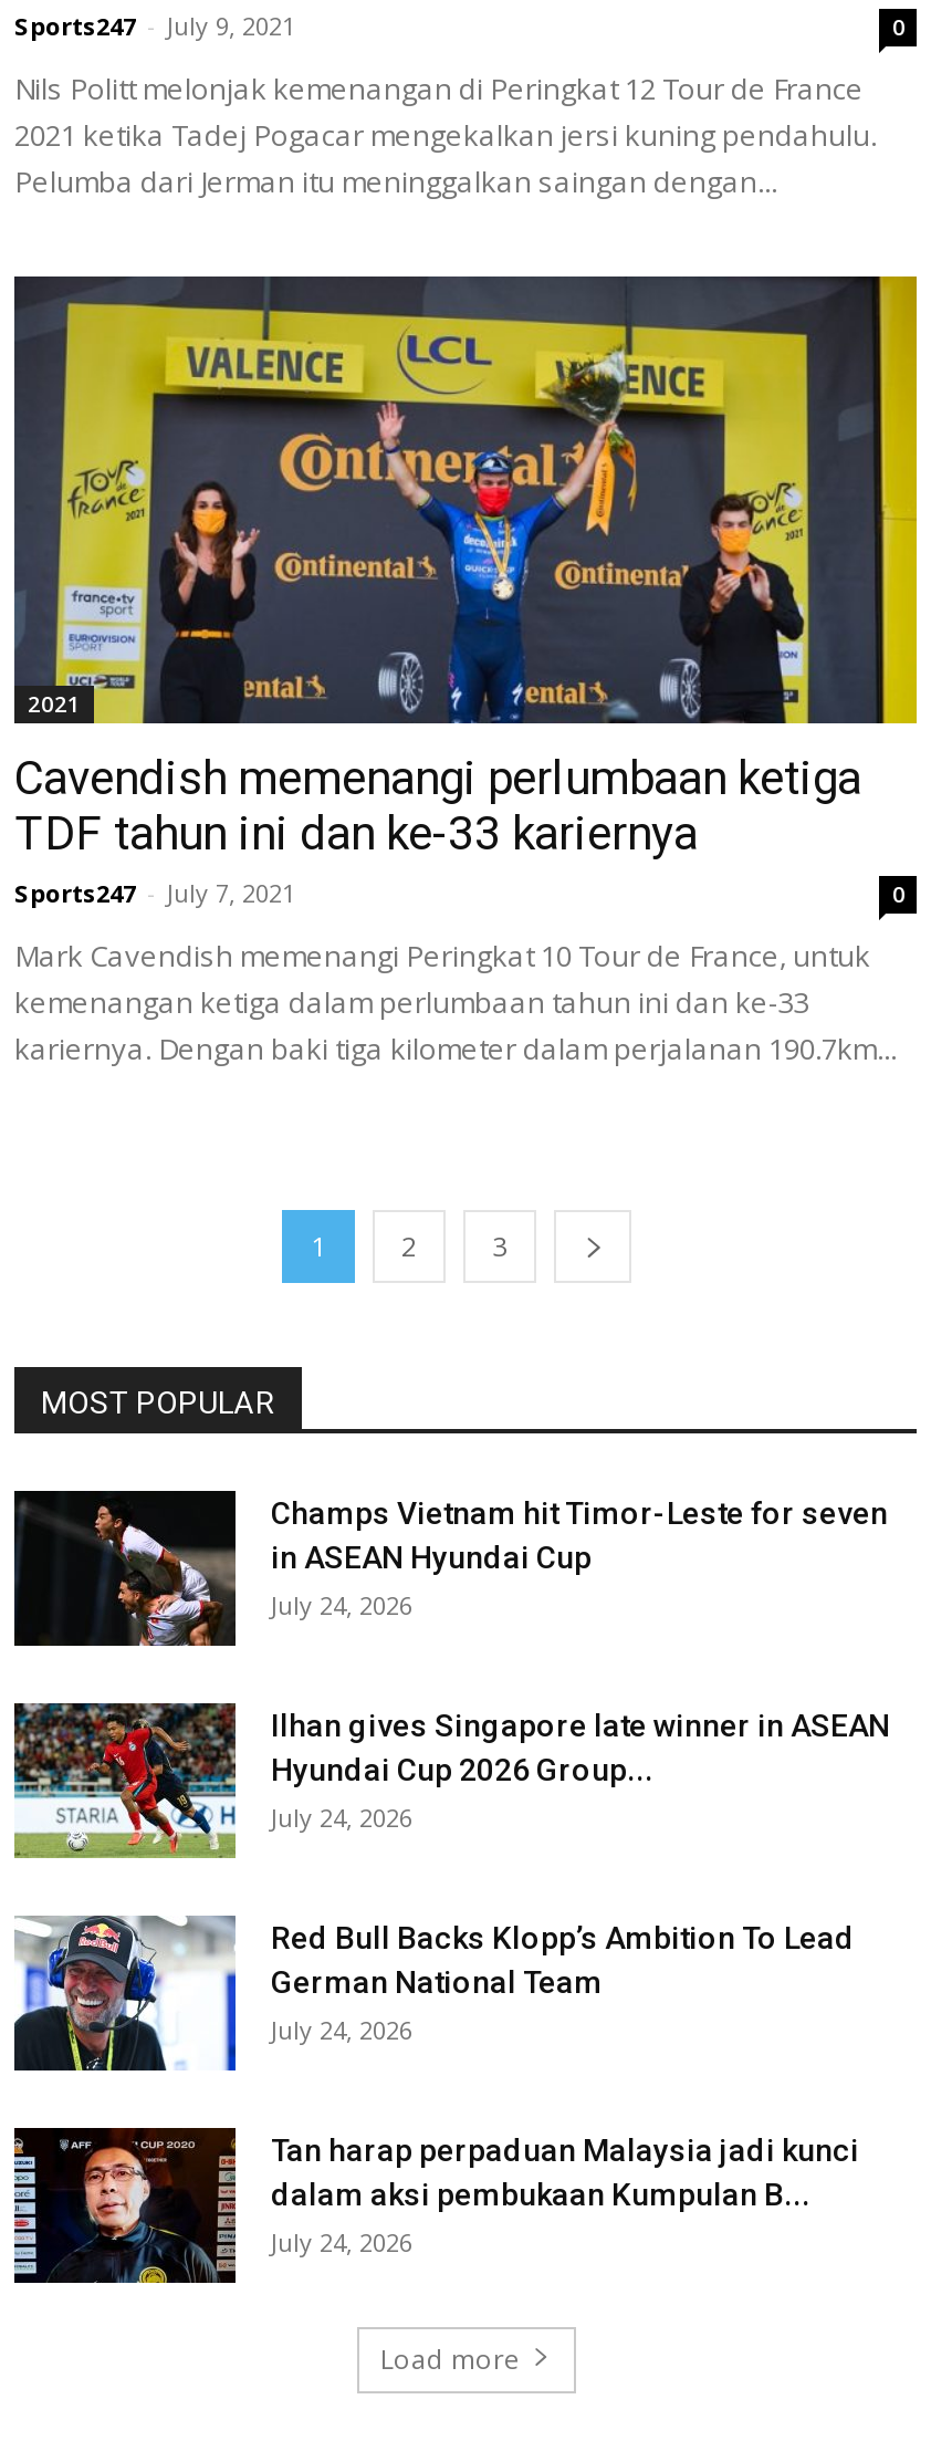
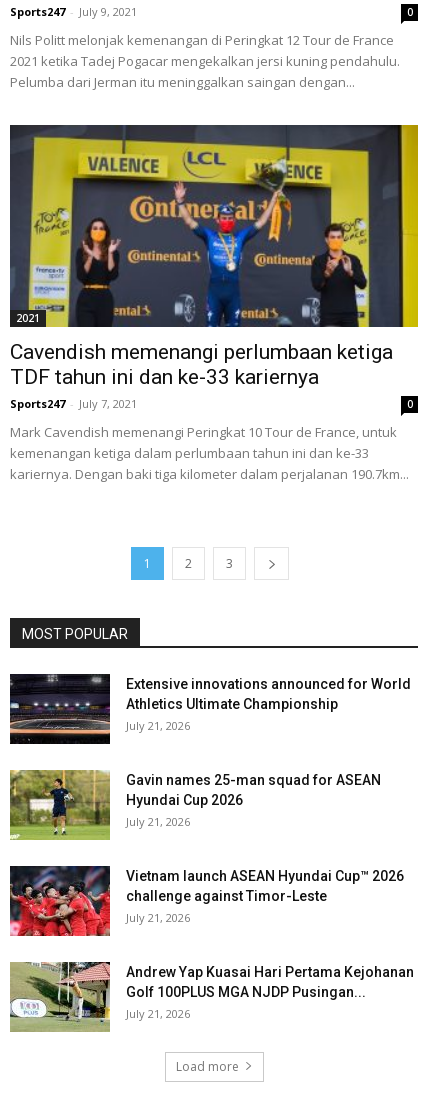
- [image]
- Champs Vietnam hit Timor-Leste for seven
- in ASEAN Hyundai Cup
- July 24, 2026
+ [image]
+ Extensive innovations announced for World
+ Athletics Ultimate Championship
+ July 21, 2026

- [image]
- Ilhan gives Singapore late winner in ASEAN
- Hyundai Cup 2026 Group...
- July 24, 2026
+ [image]
+ Gavin names 25-man squad for ASEAN
+ Hyundai Cup 2026
+ July 21, 2026

- [image]
- Red Bull Backs Klopp’s Ambition To Lead
- German National Team
- July 24, 2026
+ [image]
+ Vietnam launch ASEAN Hyundai Cup™ 2026
+ challenge against Timor-Leste
+ July 21, 2026

- [image]
- Tan harap perpaduan Malaysia jadi kunci
- dalam aksi pembukaan Kumpulan B...
- July 24, 2026
+ [image]
+ Andrew Yap Kuasai Hari Pertama Kejohanan
+ Golf 100PLUS MGA NJDP Pusingan...
+ July 21, 2026
